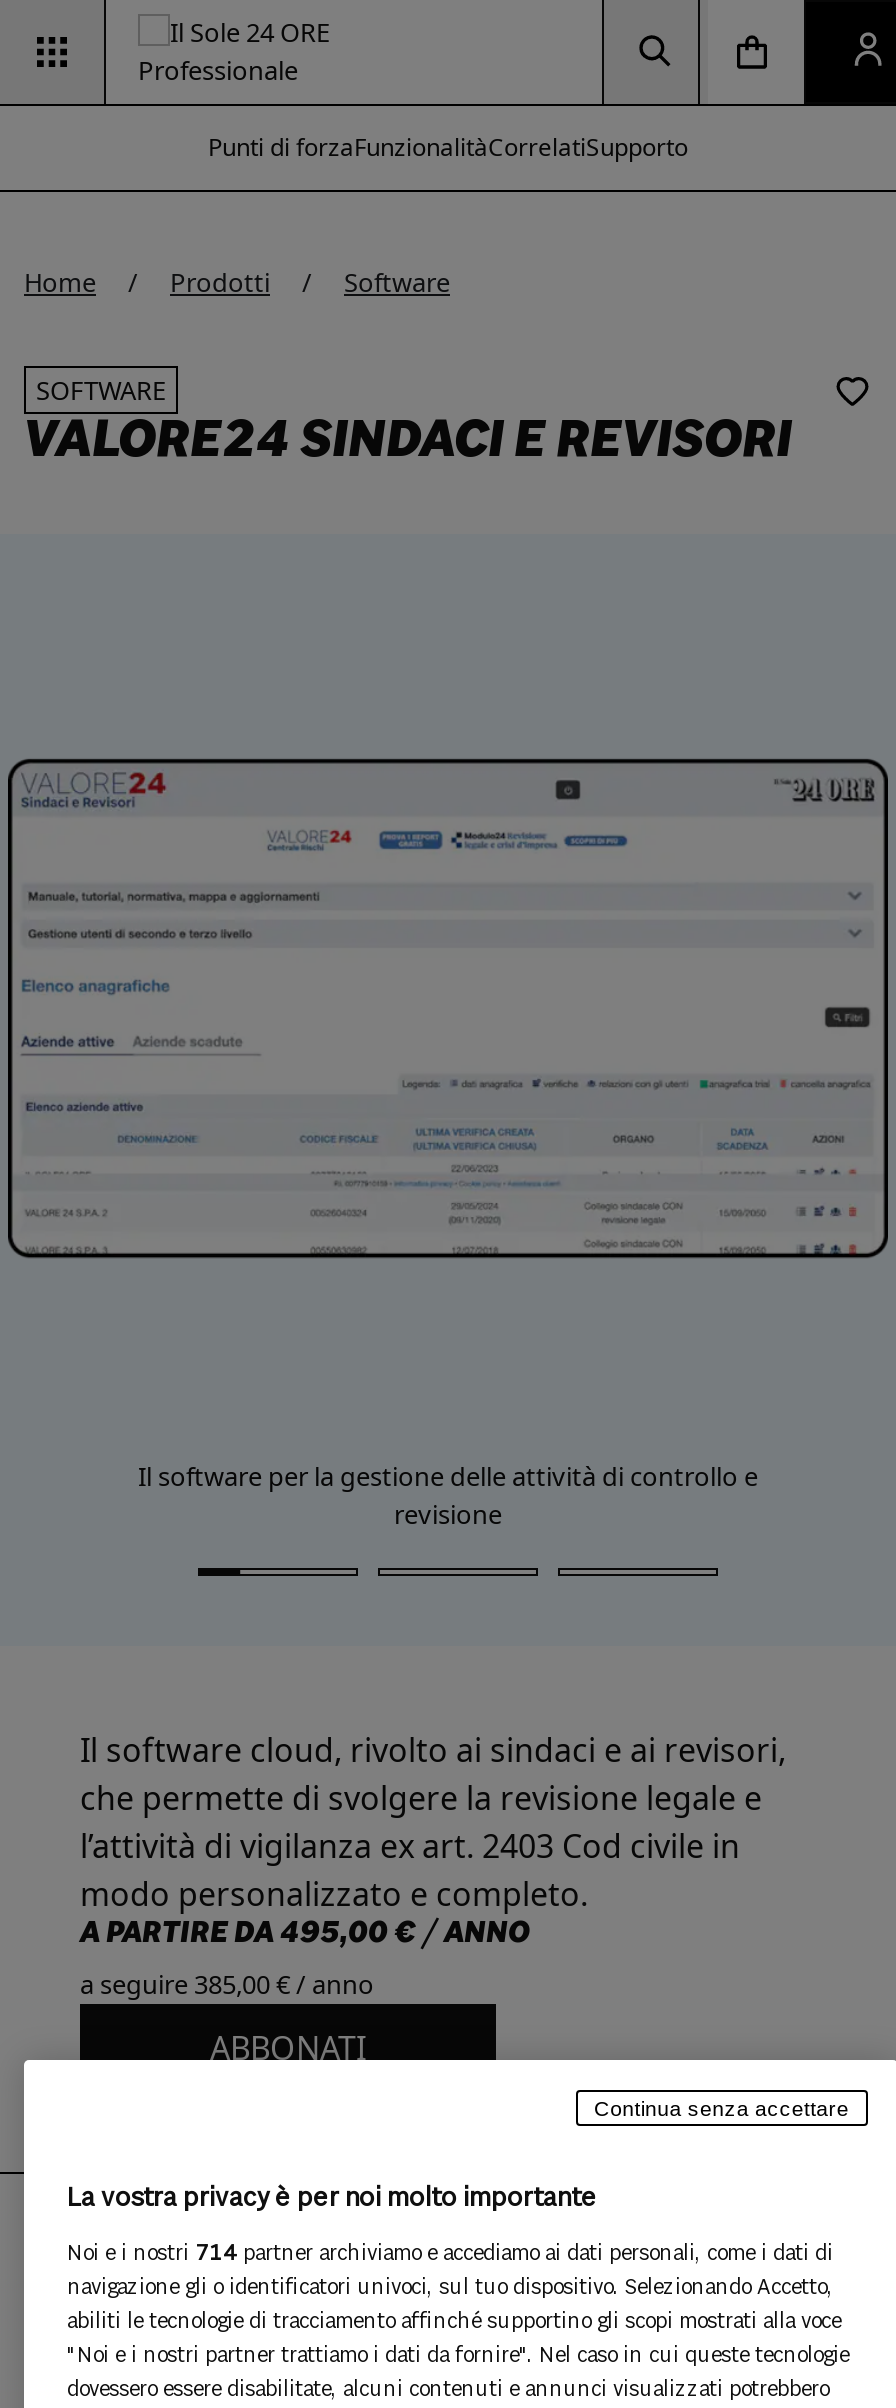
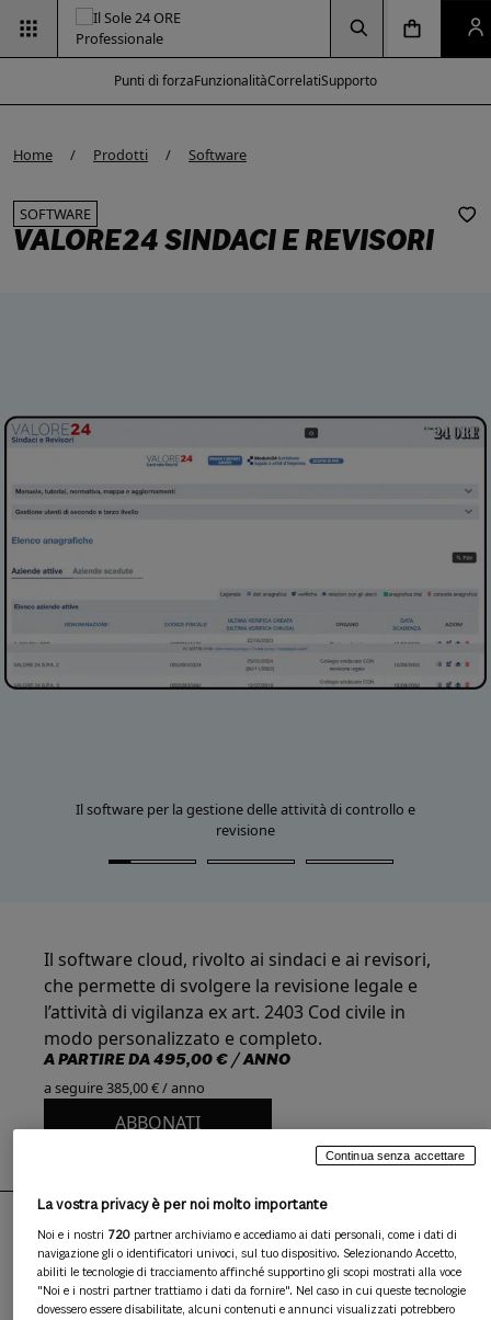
- Noi e i nostri 714 partner archiviamo e accediamo ai dati personali, come i dati di
+ Noi e i nostri 720 partner archiviamo e accediamo ai dati personali, come i dati di
